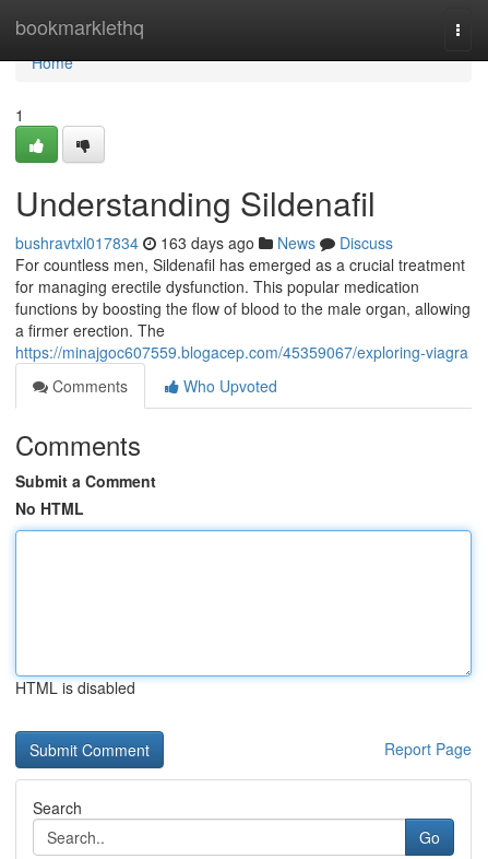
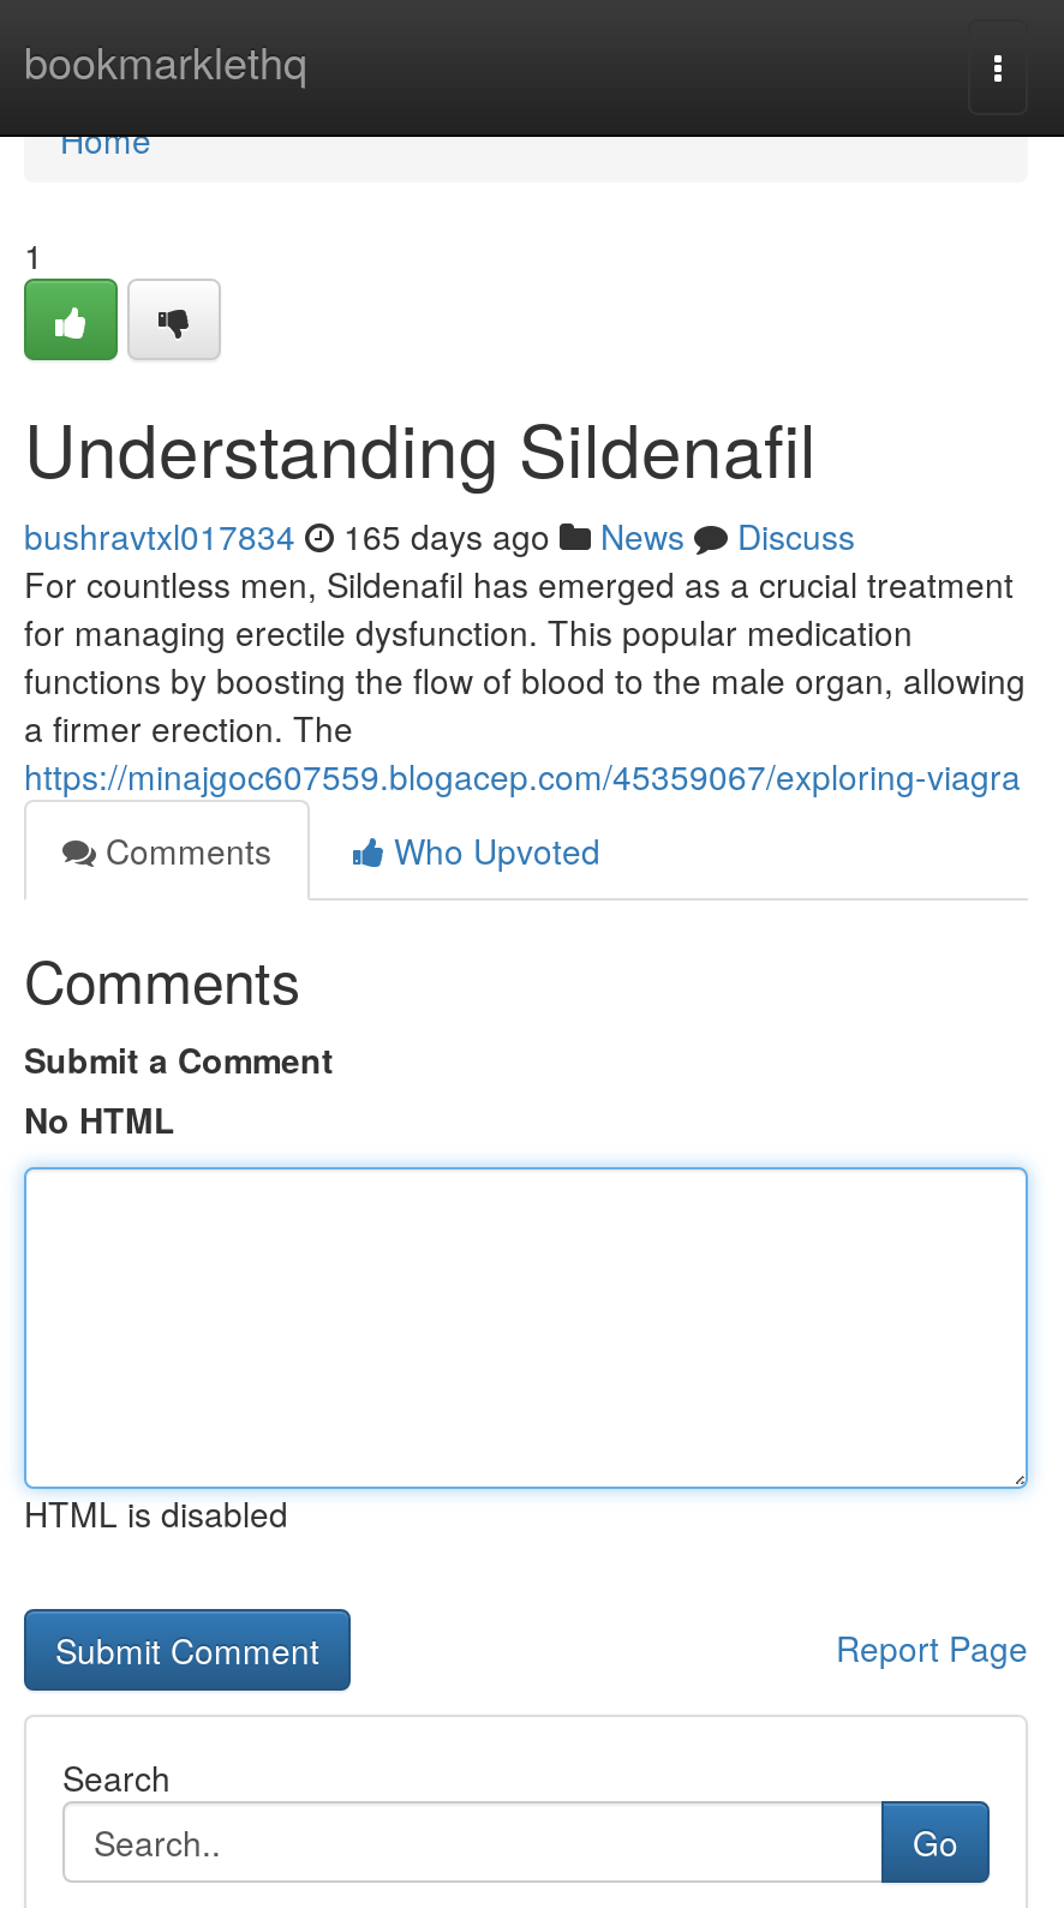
- bushravtxl017834 163 days ago News Discuss
+ bushravtxl017834 165 days ago News Discuss
